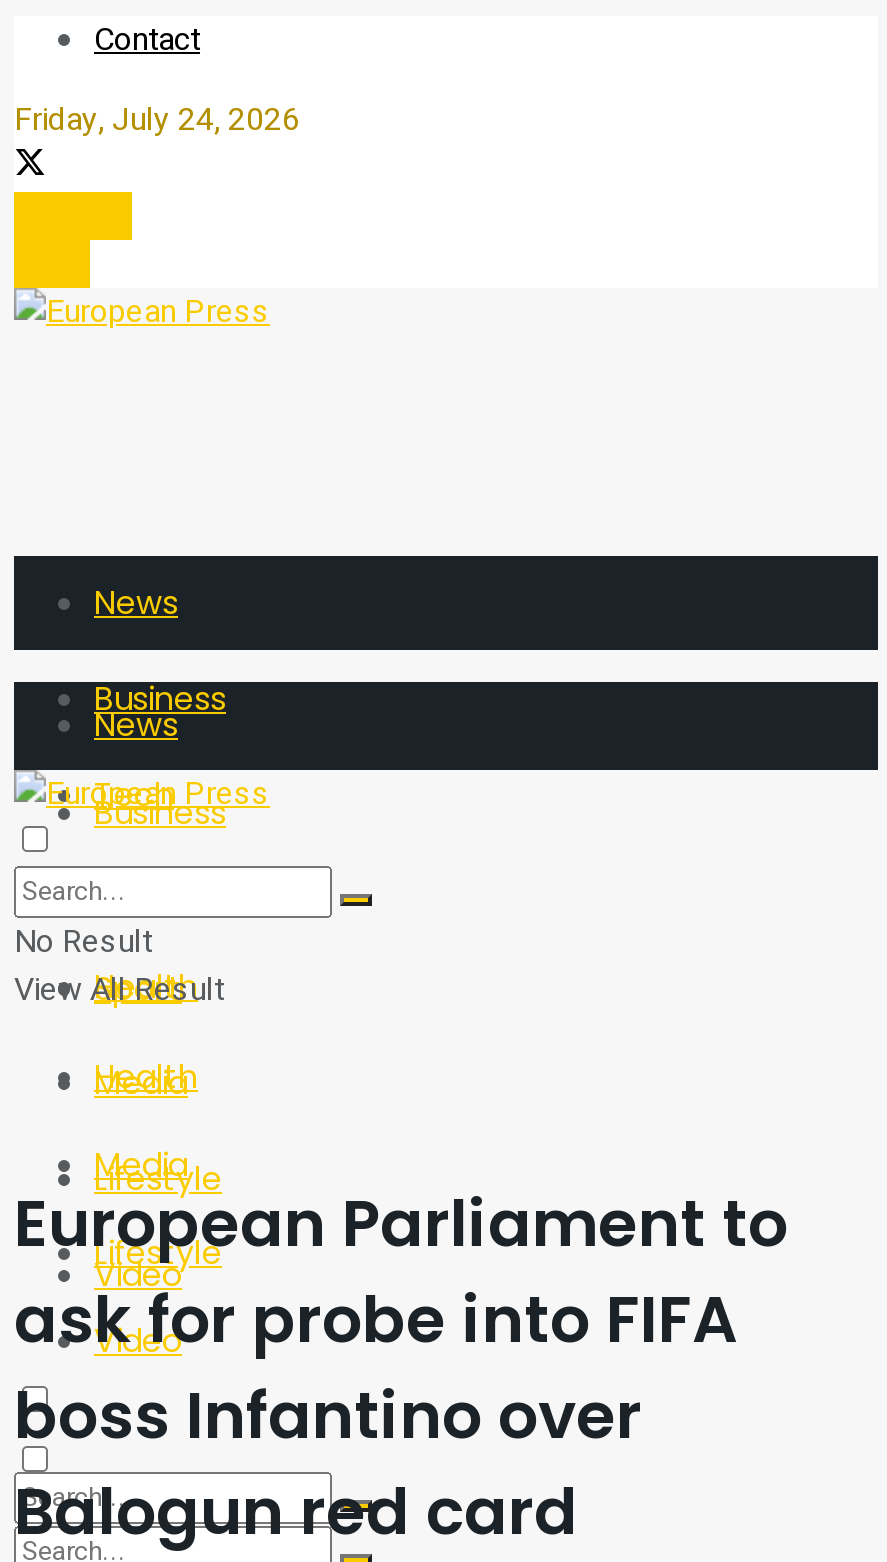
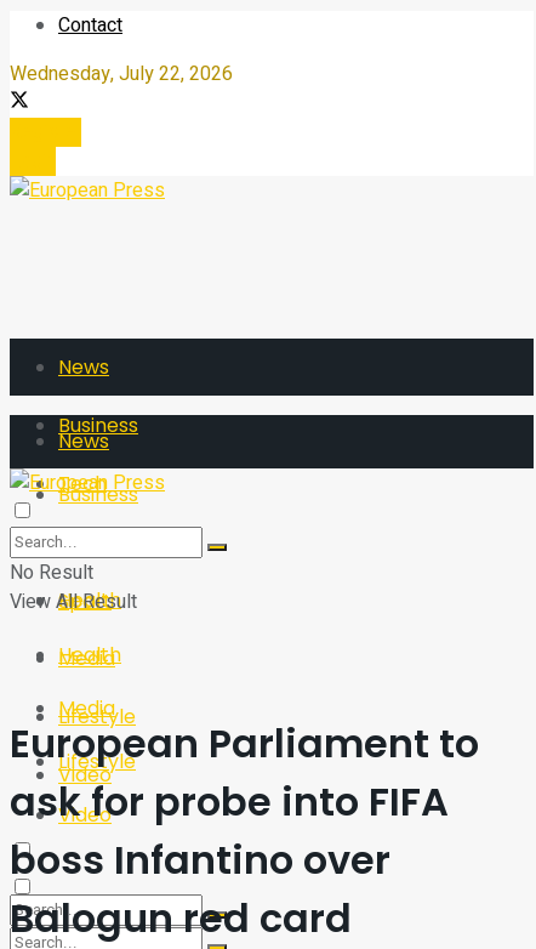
- Friday, July 24, 2026
+ Wednesday, July 22, 2026
